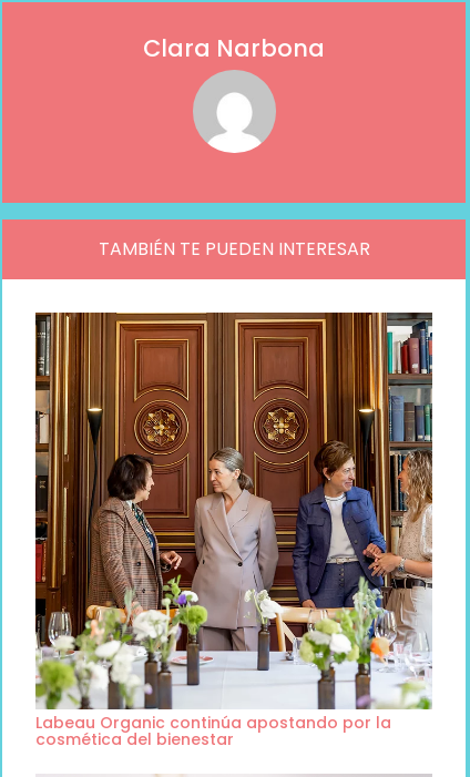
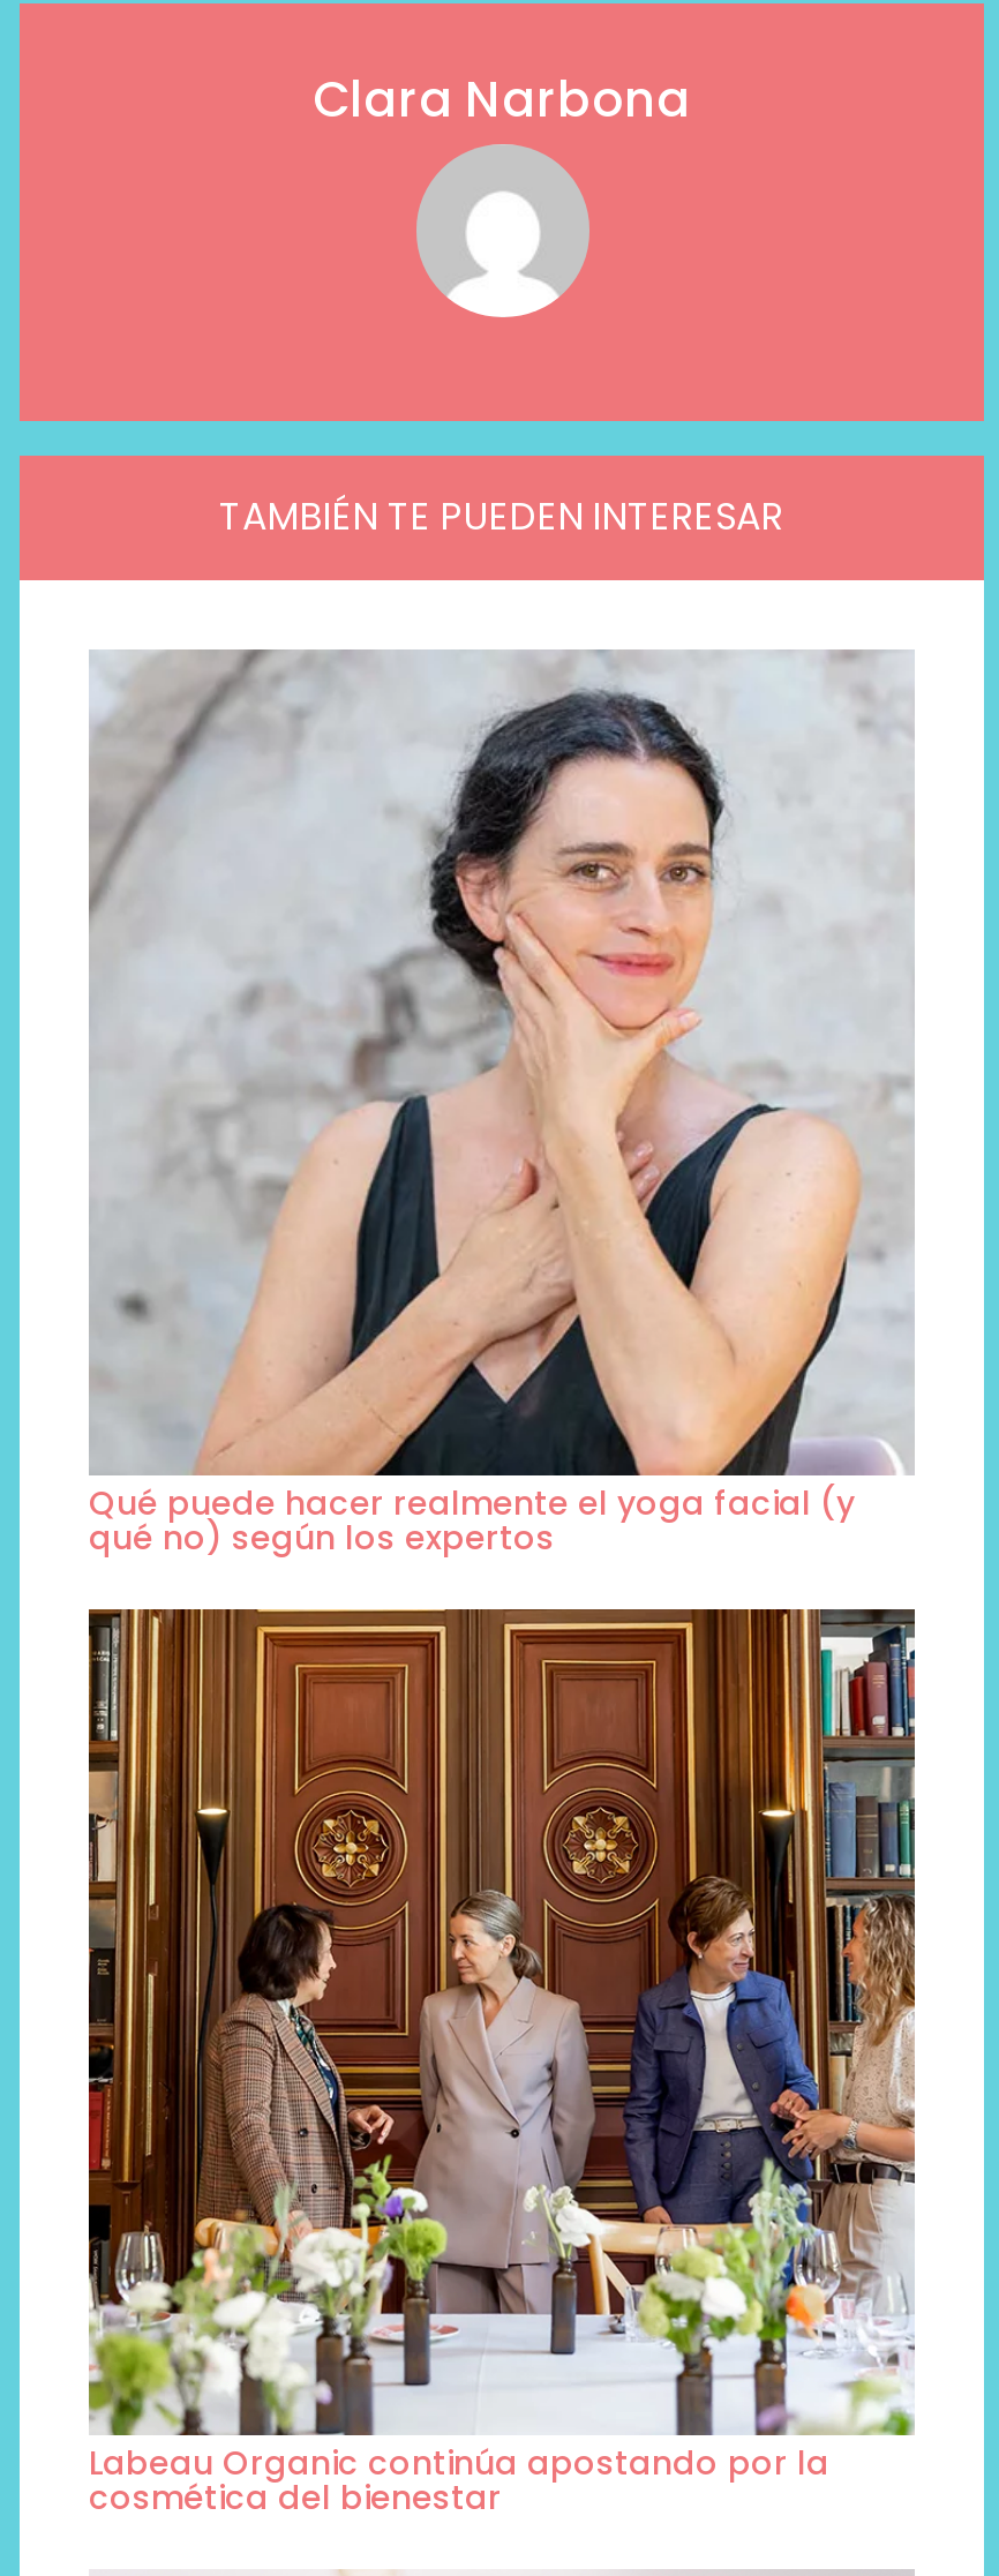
+ [image]
+ Qué puede hacer realmente el yoga facial (y
+ qué no) según los expertos
